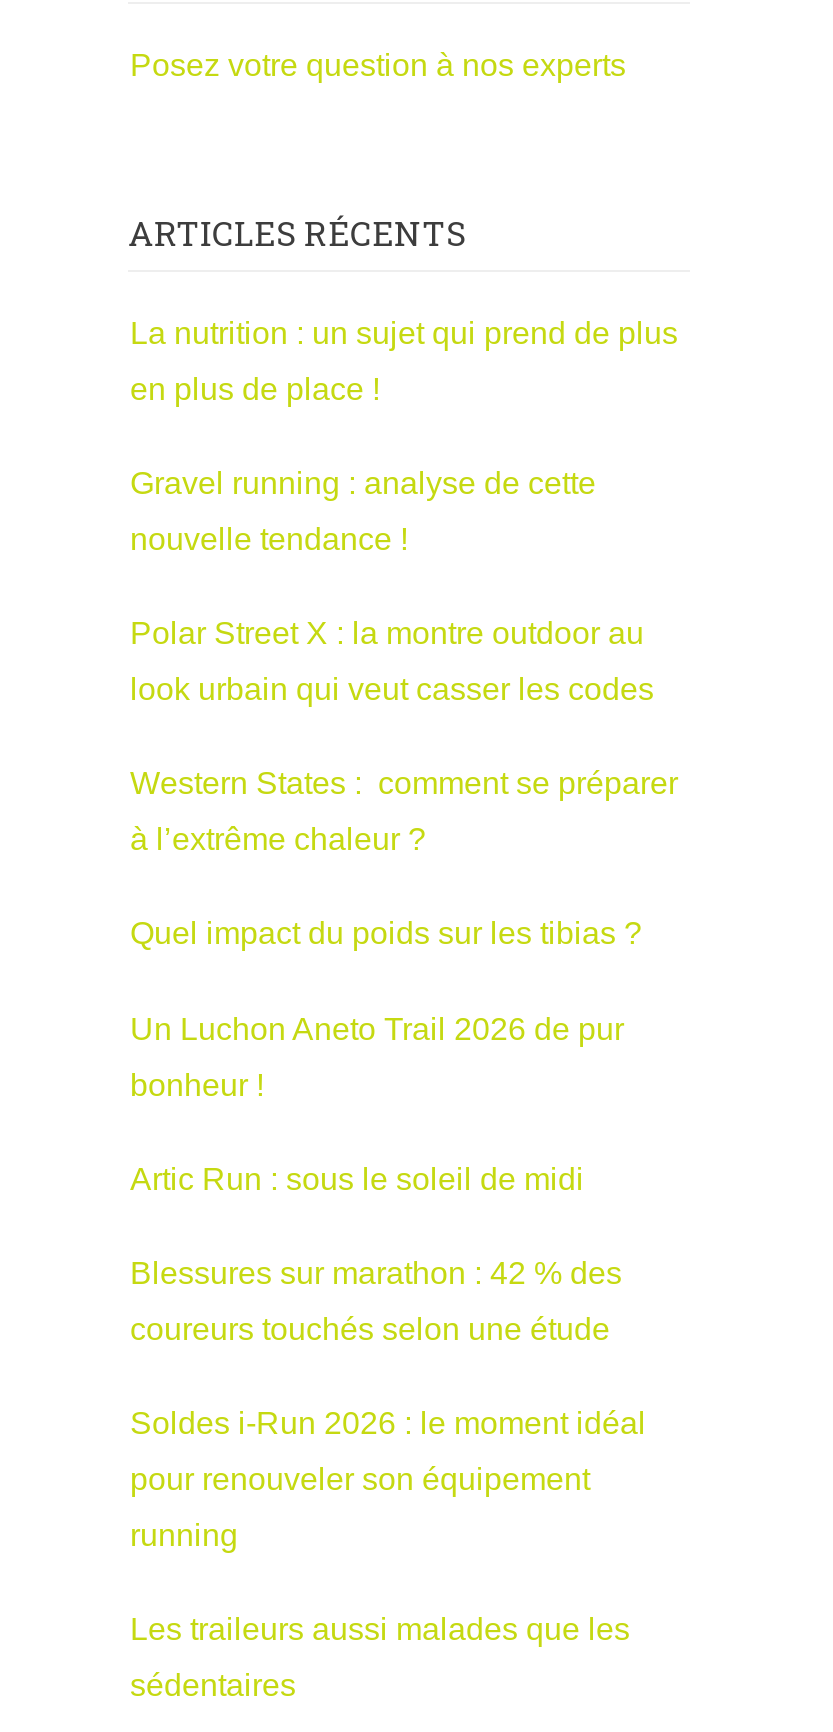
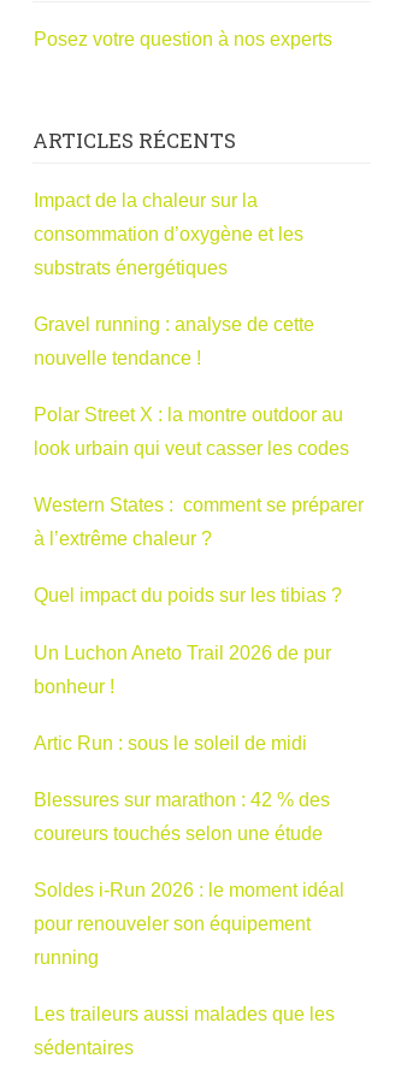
- La nutrition : un sujet qui prend de plus
- en plus de place !
+ Impact de la chaleur sur la
+ consommation d’oxygène et les
+ substrats énergétiques
